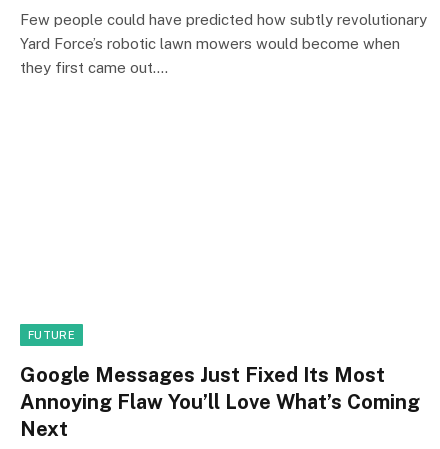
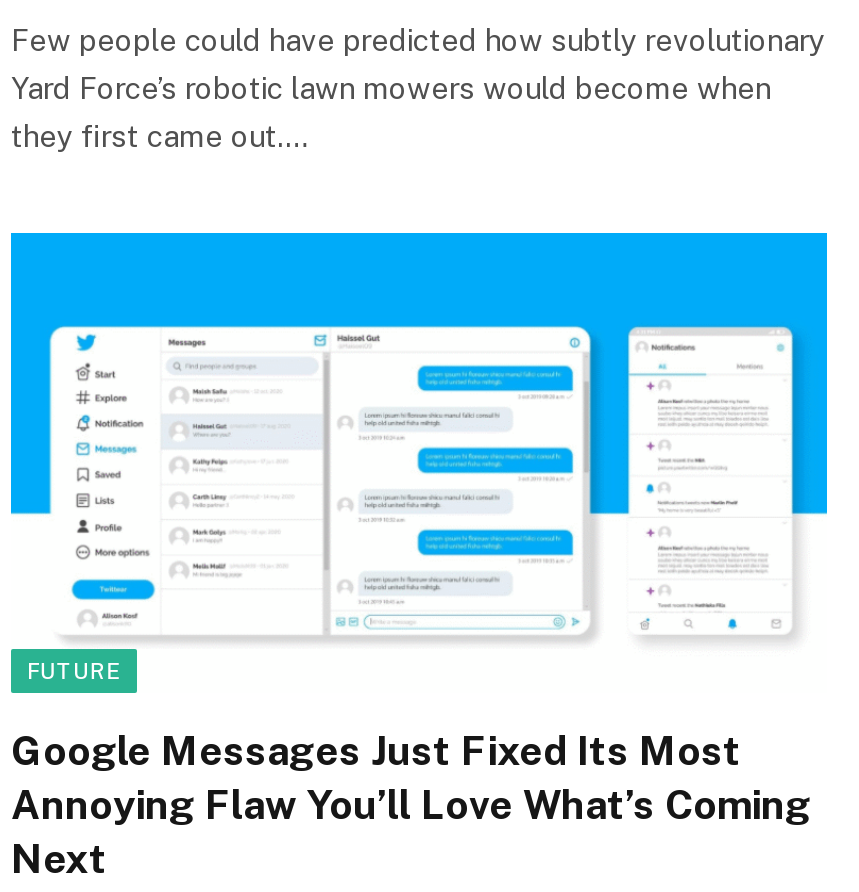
+ [image]
